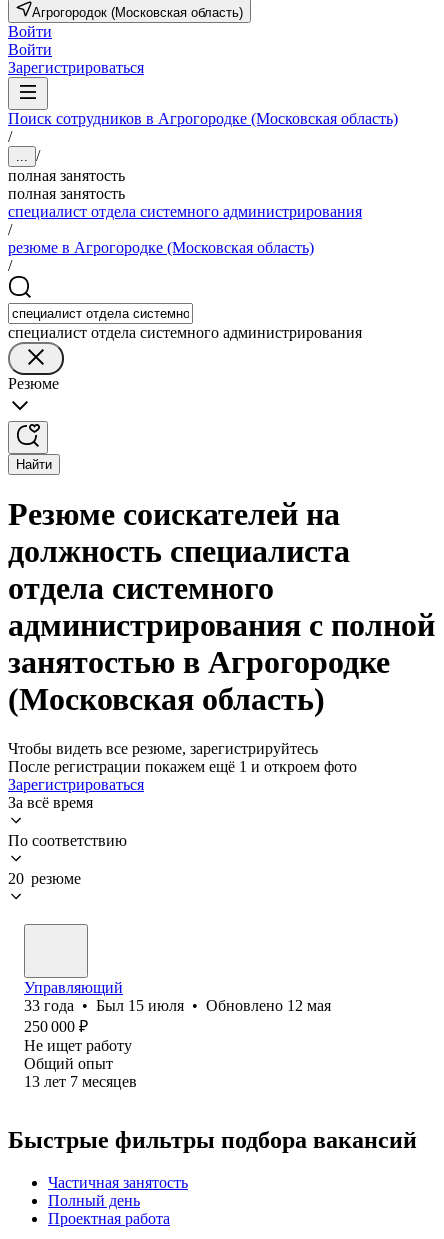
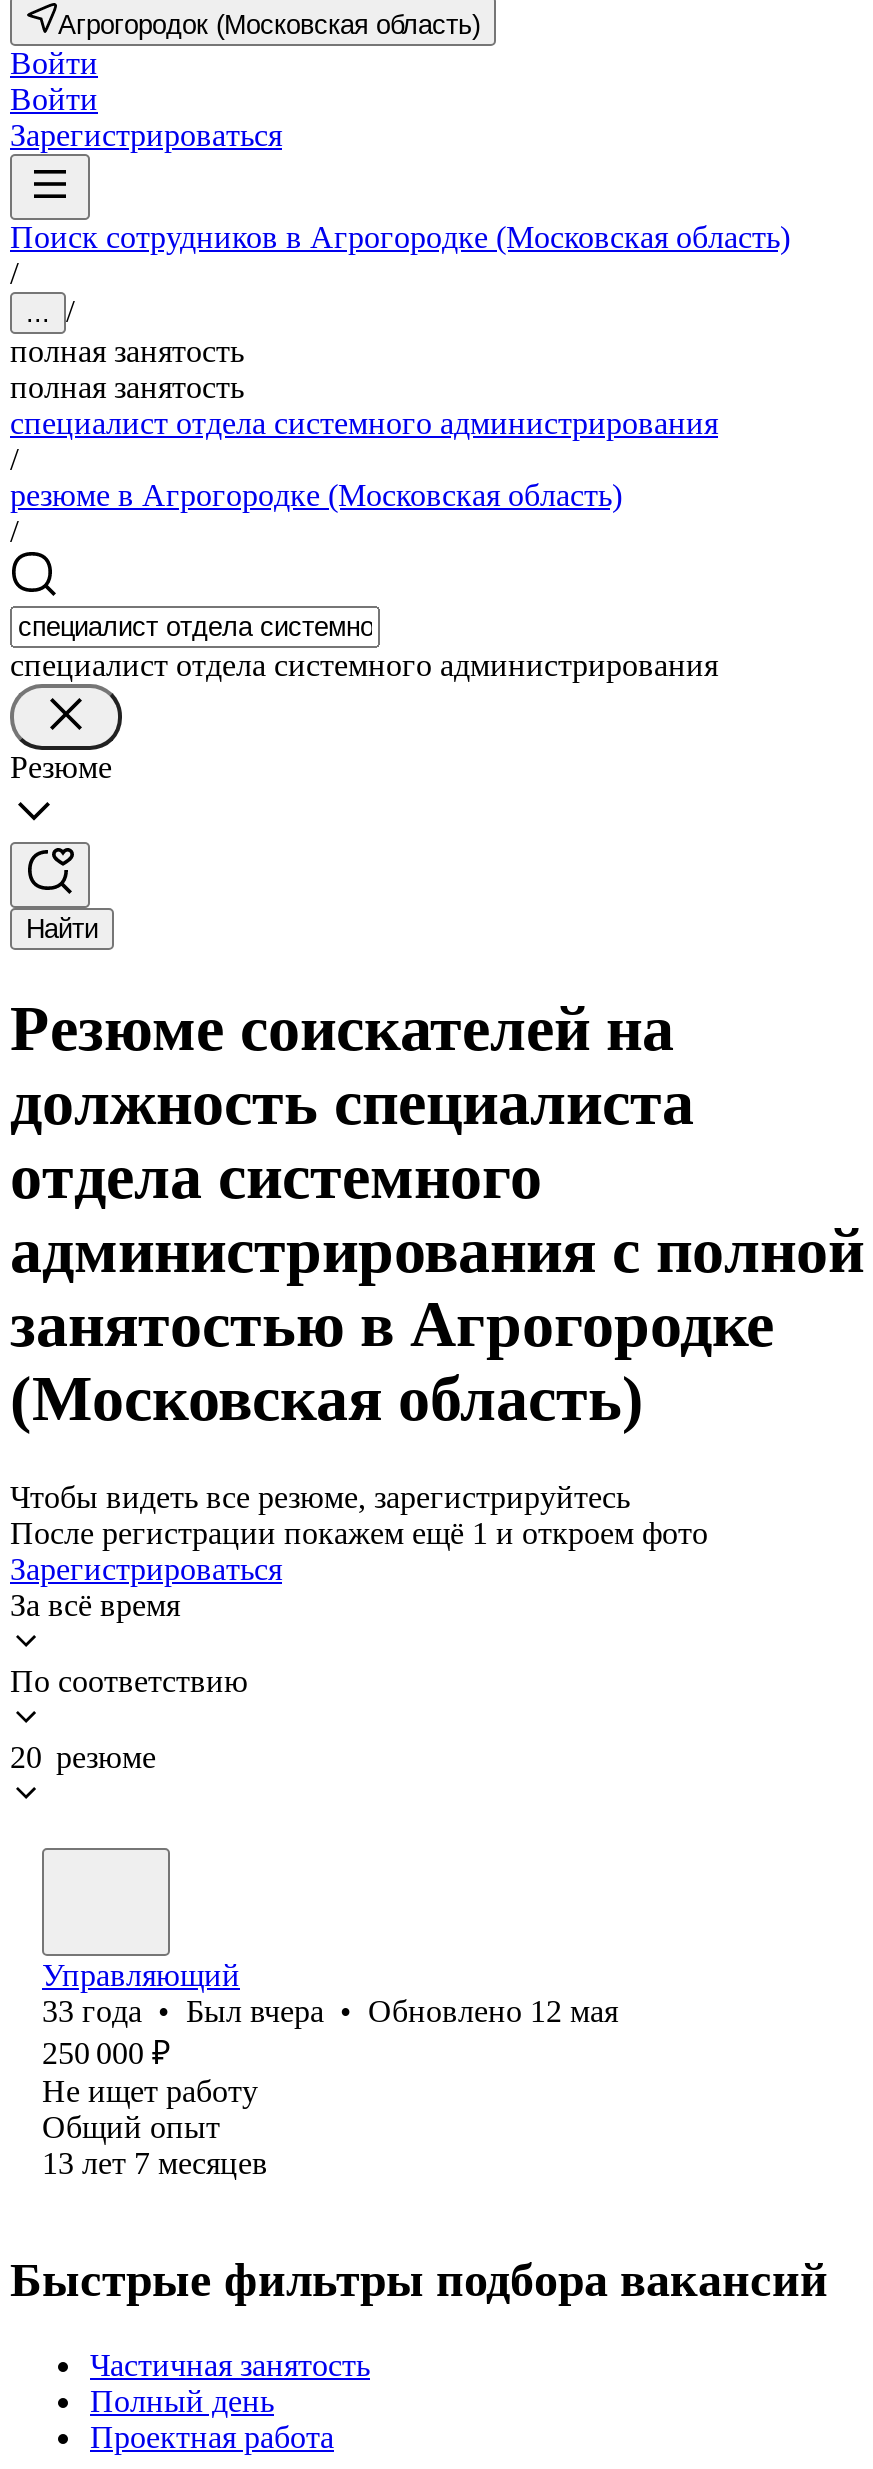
- 33 года • Был 15 июля • Обновлено 12 мая
+ 33 года • Был вчера • Обновлено 12 мая
